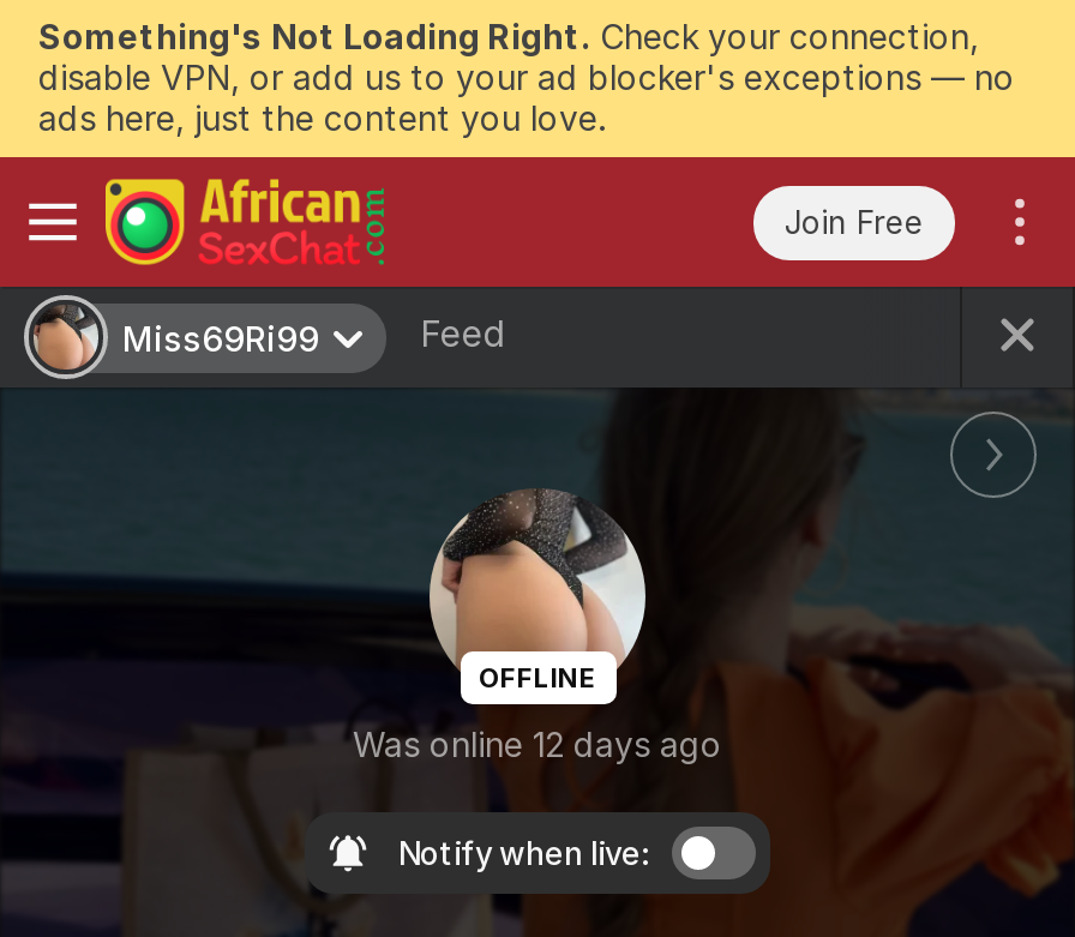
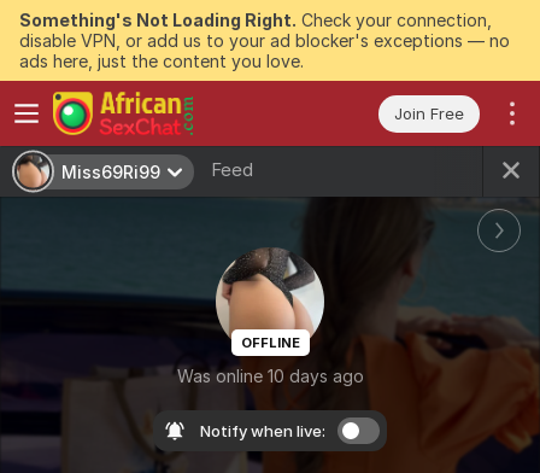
- Was online 12 days ago
+ Was online 10 days ago
